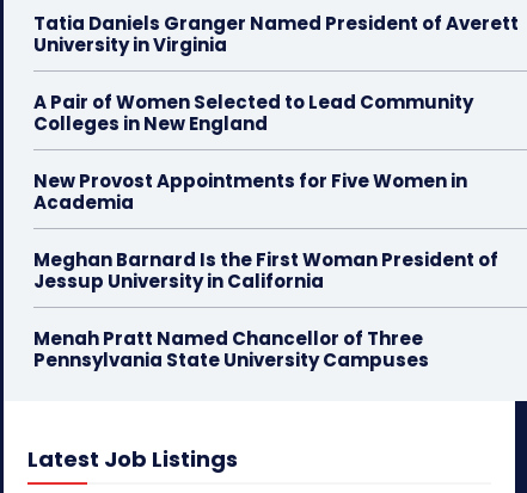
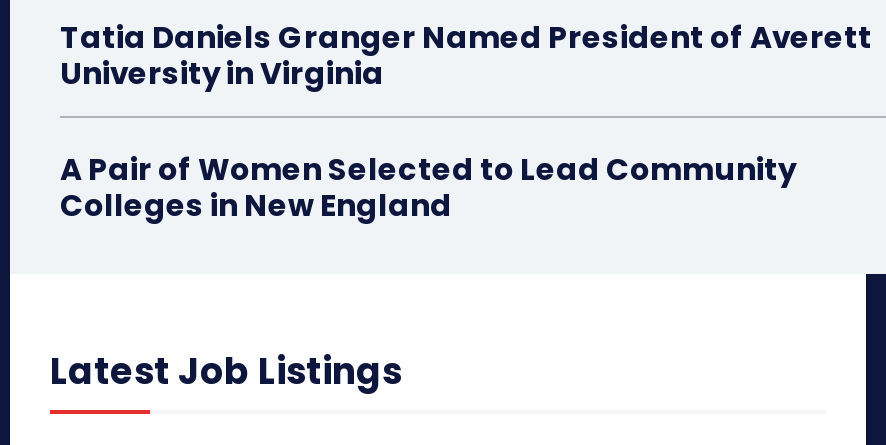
- New Provost Appointments for Five Women in
- Academia
- Meghan Barnard Is the First Woman President of
- Jessup University in California
- Menah Pratt Named Chancellor of Three
- Pennsylvania State University Campuses
